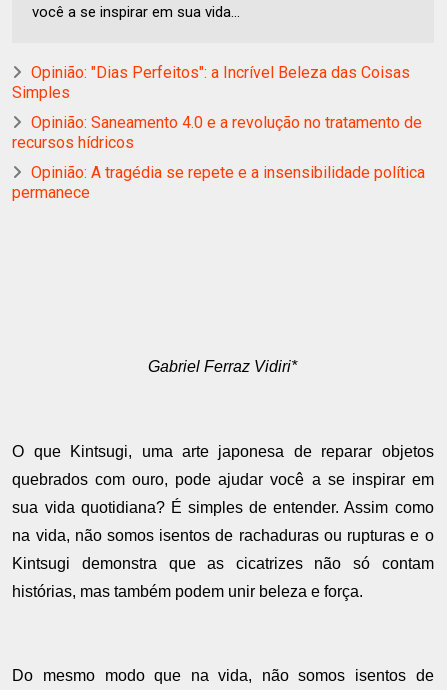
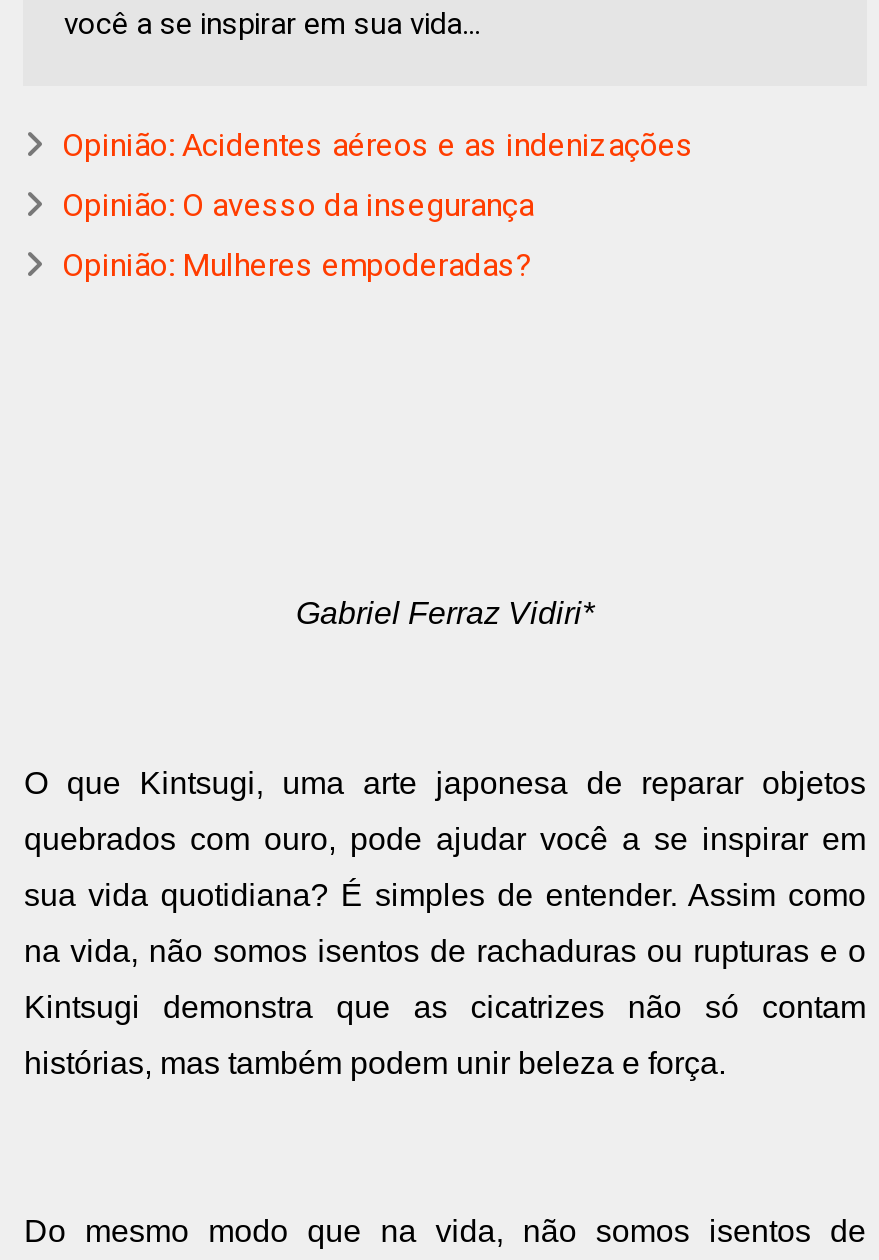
- Opinião: "Dias Perfeitos": a Incrível Beleza das Coisas
- Simples
+ Opinião: Acidentes aéreos e as indenizações

- Opinião: Saneamento 4.0 e a revolução no tratamento de
- recursos hídricos
+ Opinião: O avesso da insegurança

- Opinião: A tragédia se repete e a insensibilidade política
- permanece
+ Opinião: Mulheres empoderadas?
